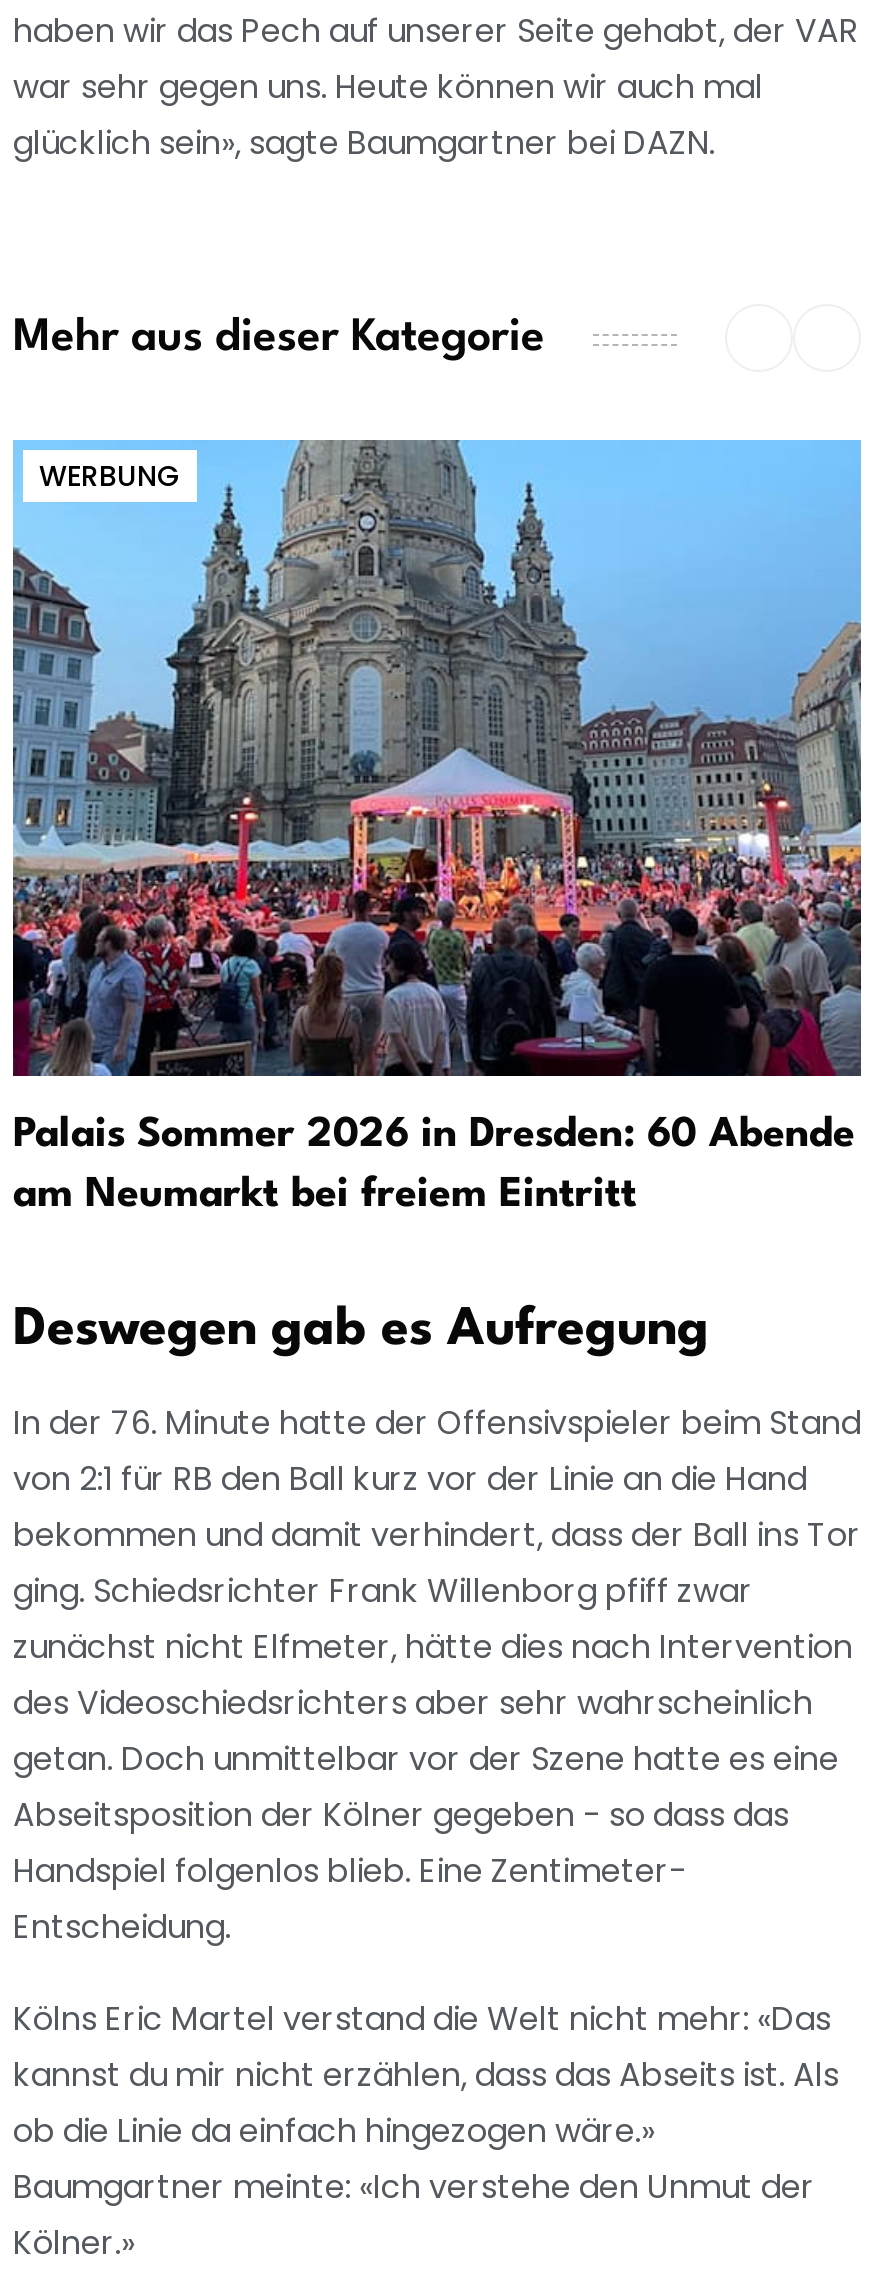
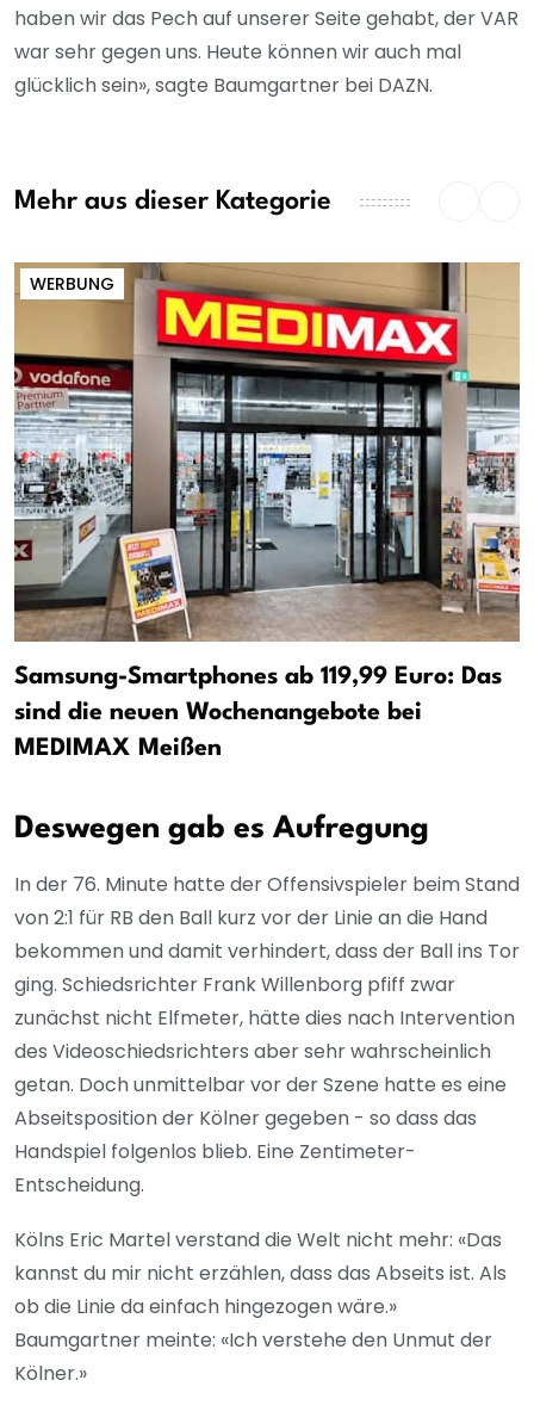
- [image]
- Palais Sommer 2026 in Dresden: 60 Abende
- am Neumarkt bei freiem Eintritt
+ [image]
+ Samsung-Smartphones ab 119,99 Euro: Das
+ sind die neuen Wochenangebote bei
+ MEDIMAX Meißen
